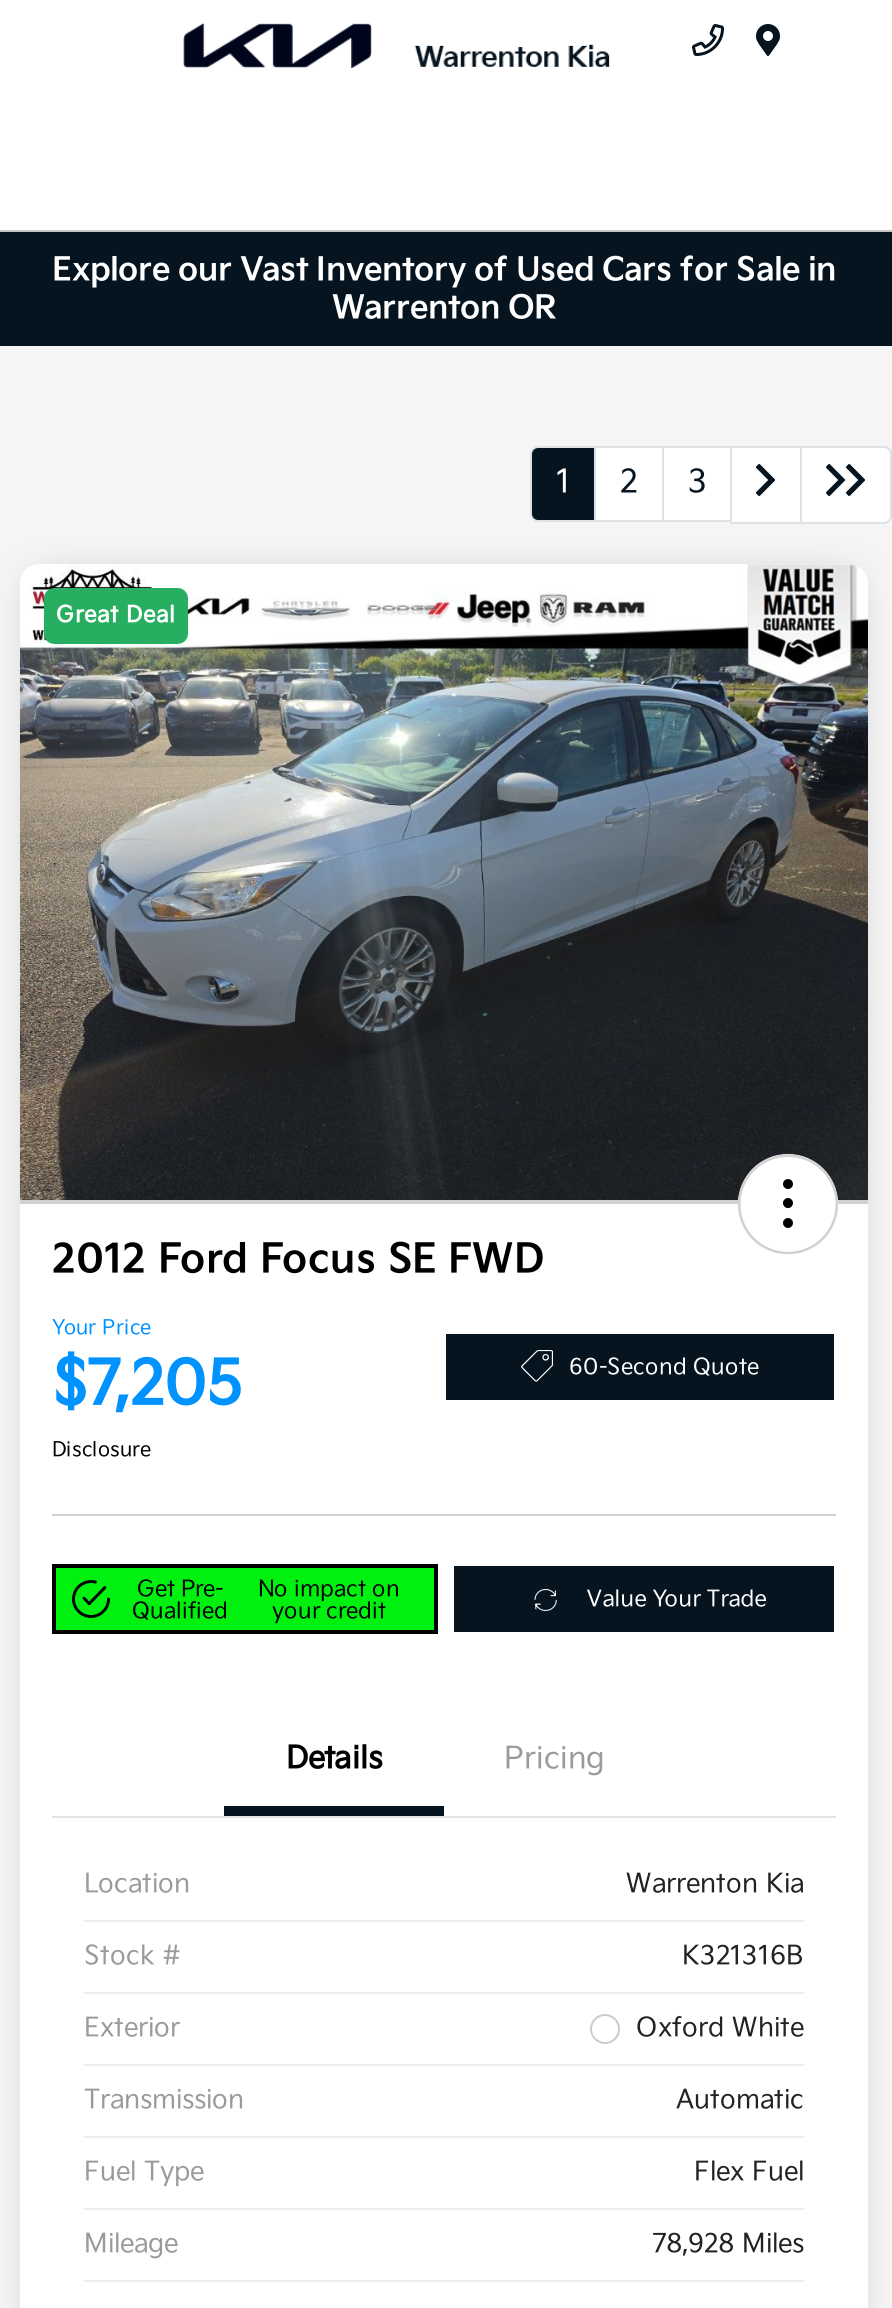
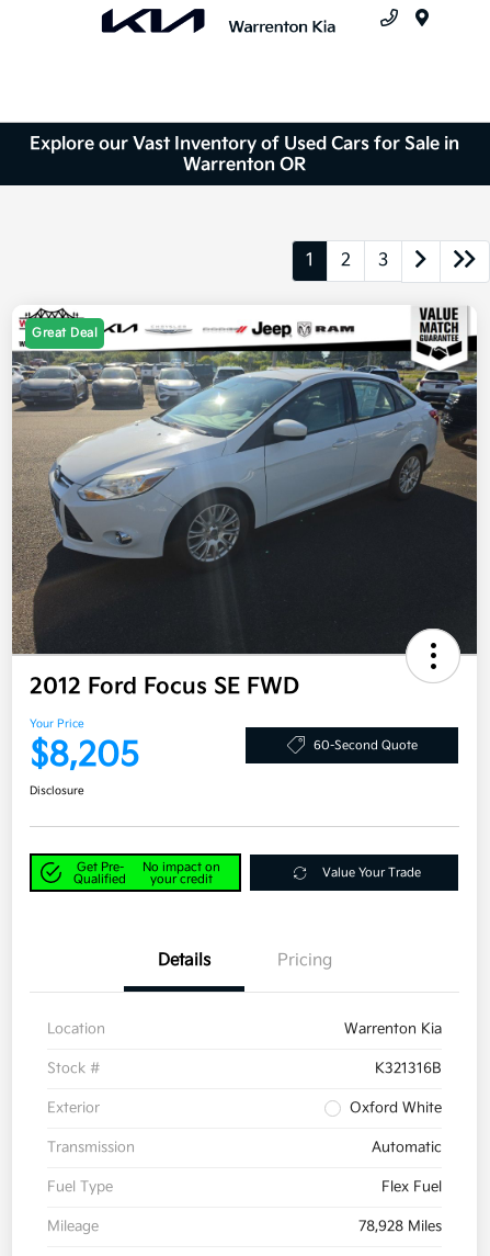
- $7,205
+ $8,205
